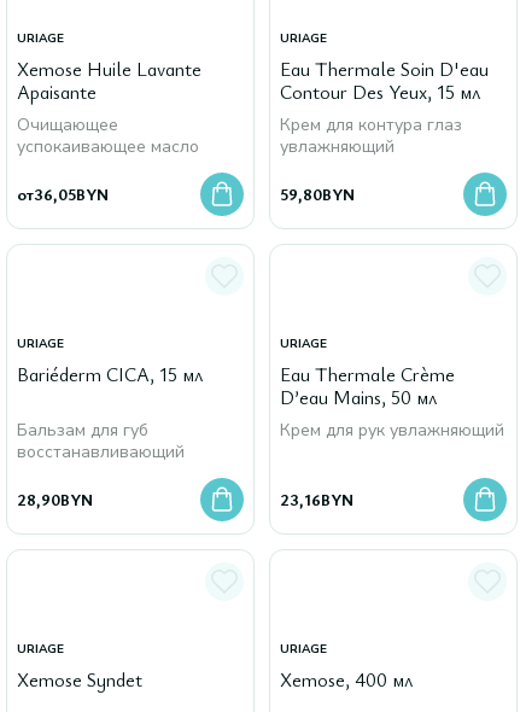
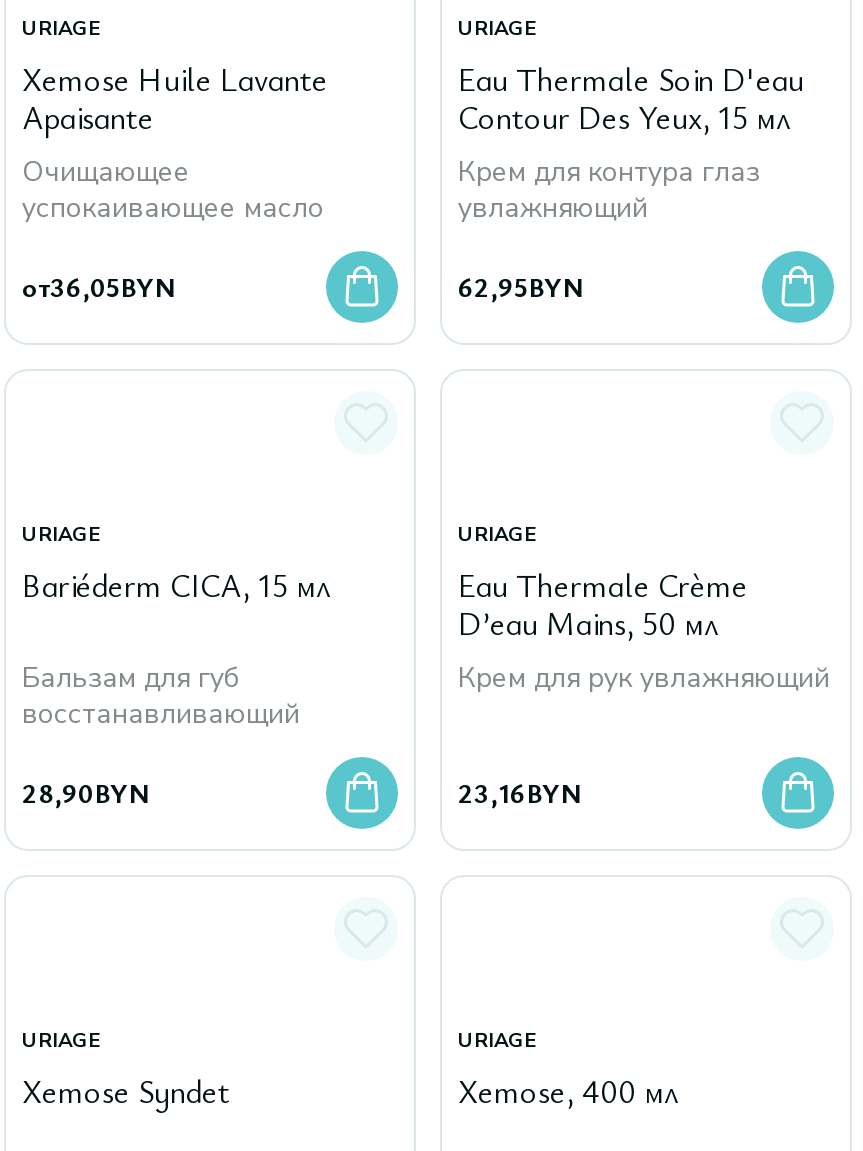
- 59,80BYN
+ 62,95BYN
